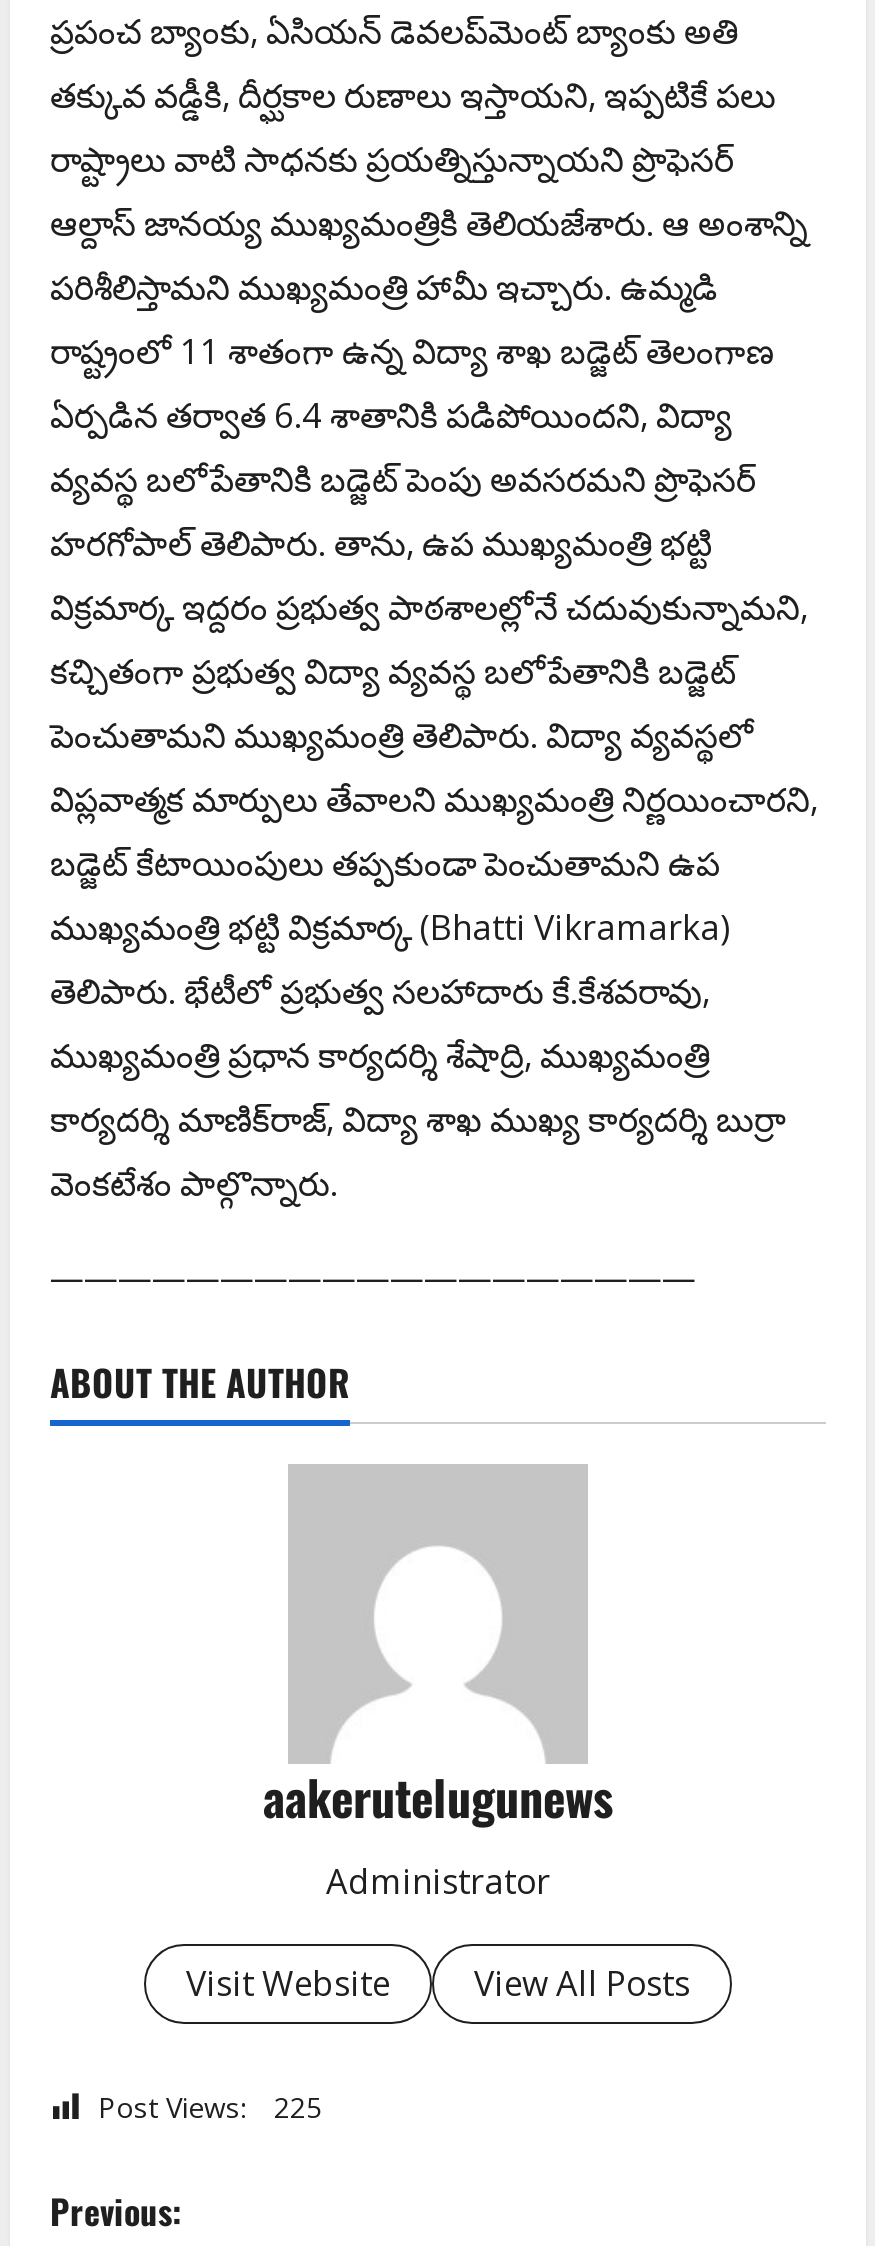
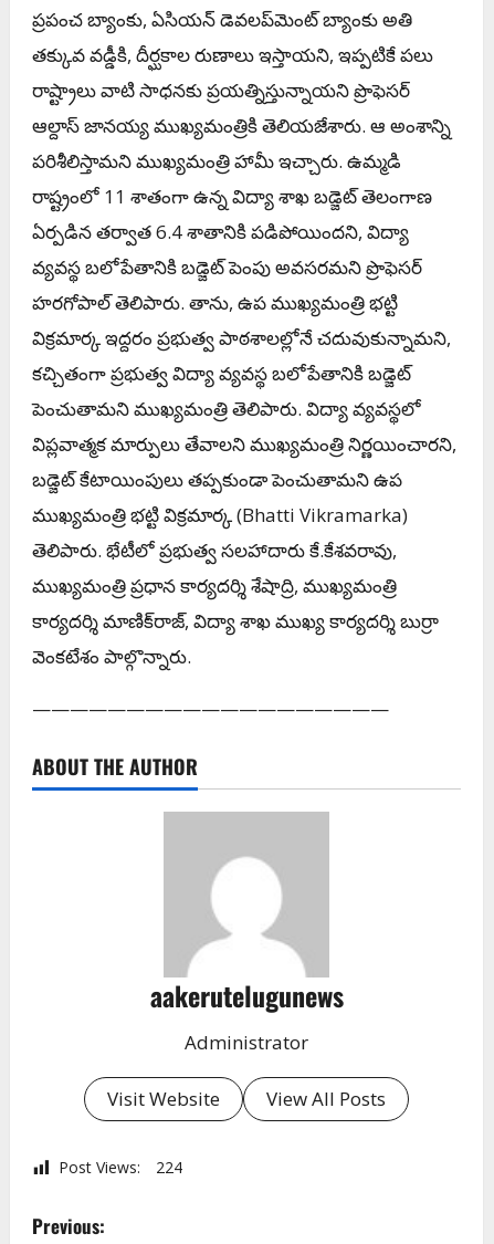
- Post Views: 225
+ Post Views: 224
